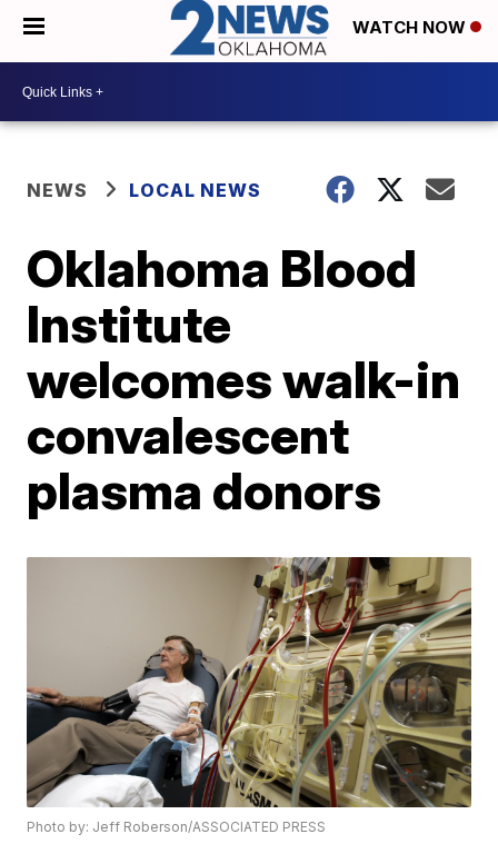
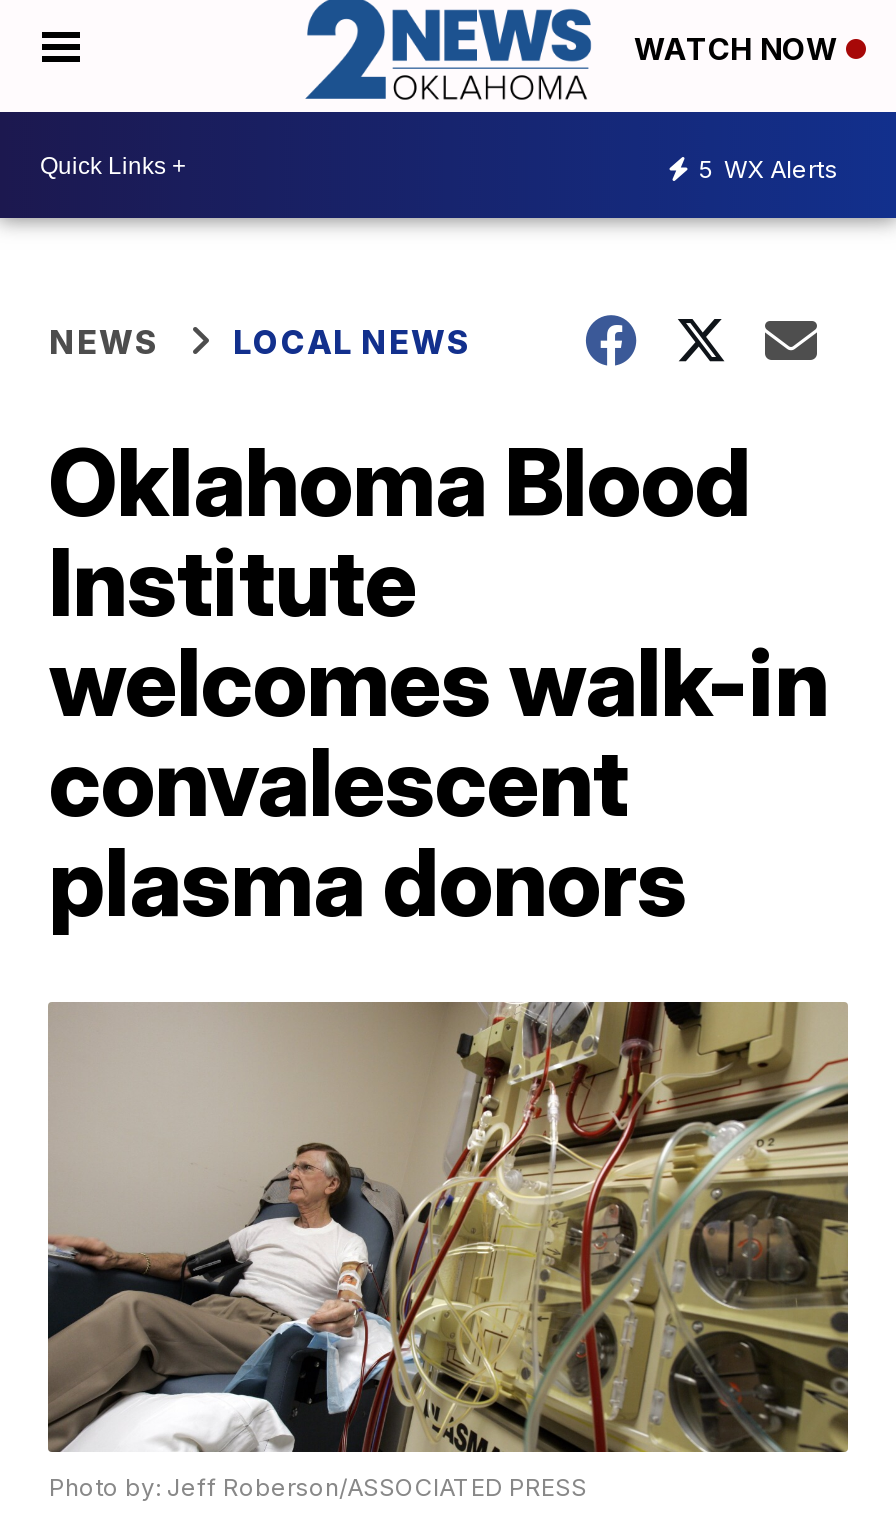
+ 5 WX Alerts
